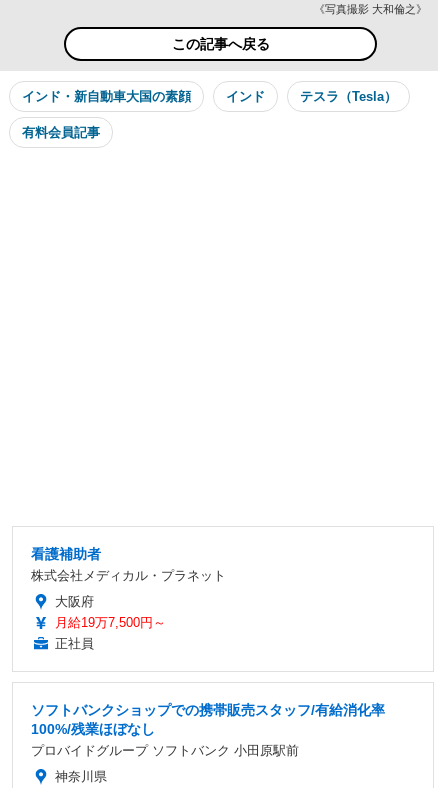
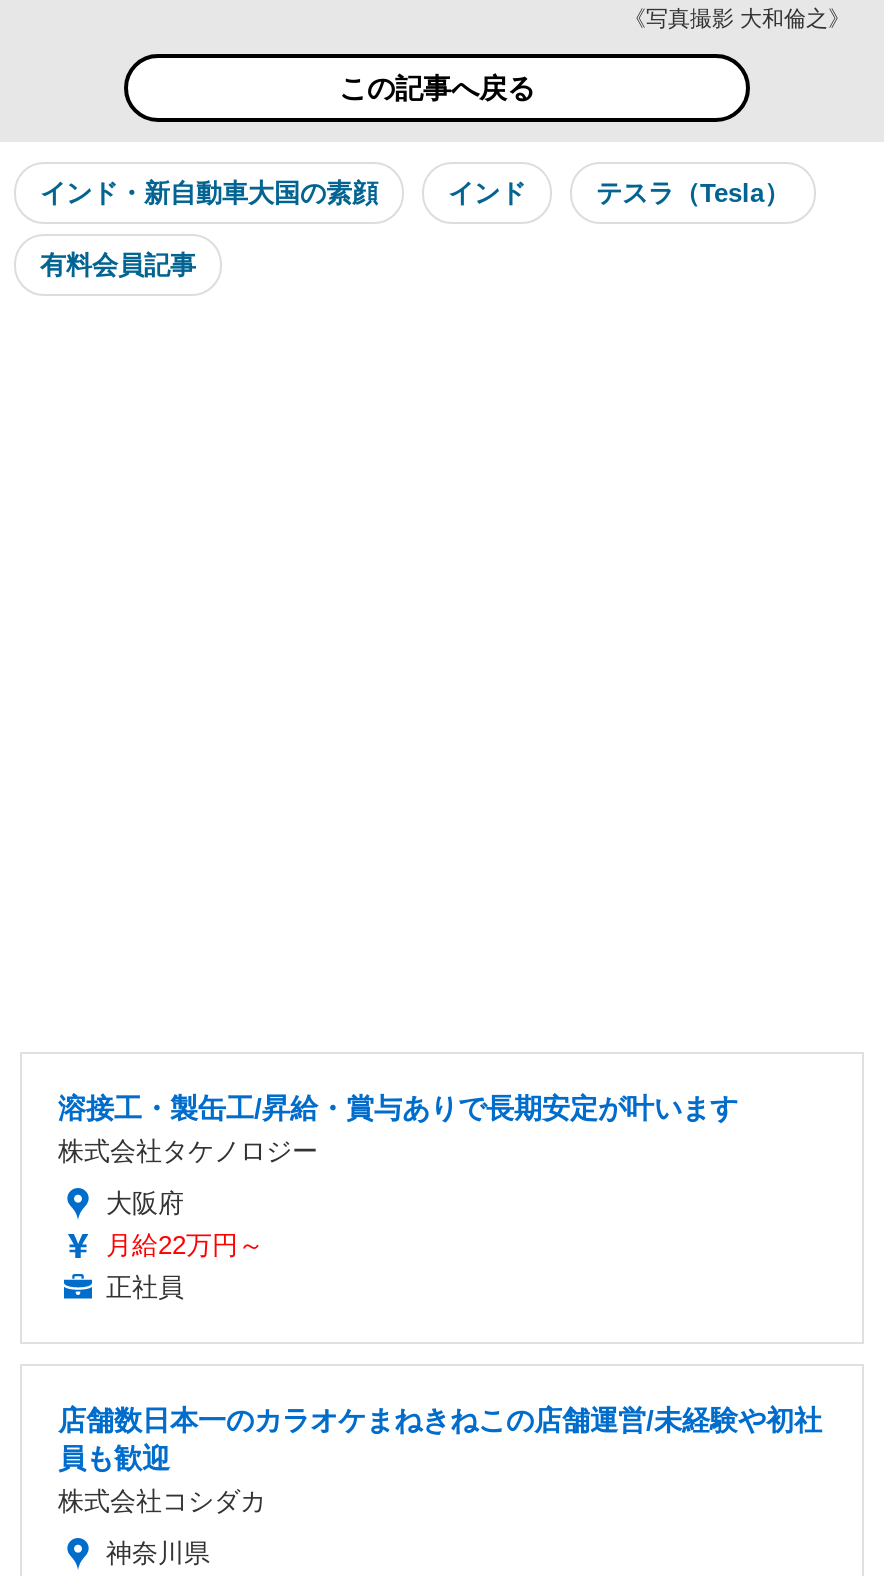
- 看護補助者
- 株式会社メディカル・プラネット
+ 溶接工・製缶工/昇給・賞与ありで長期安定が叶います
+ 株式会社タケノロジー

- 月給19万7,500円～
+ 月給22万円～

- ソフトバンクショップでの携帯販売スタッフ/有給消化率
- 100%/残業ほぼなし
- プロバイドグループ ソフトバンク 小田原駅前
+ 店舗数日本一のカラオケまねきねこの店舗運営/未経験や初社
+ 員も歓迎
+ 株式会社コシダカ
